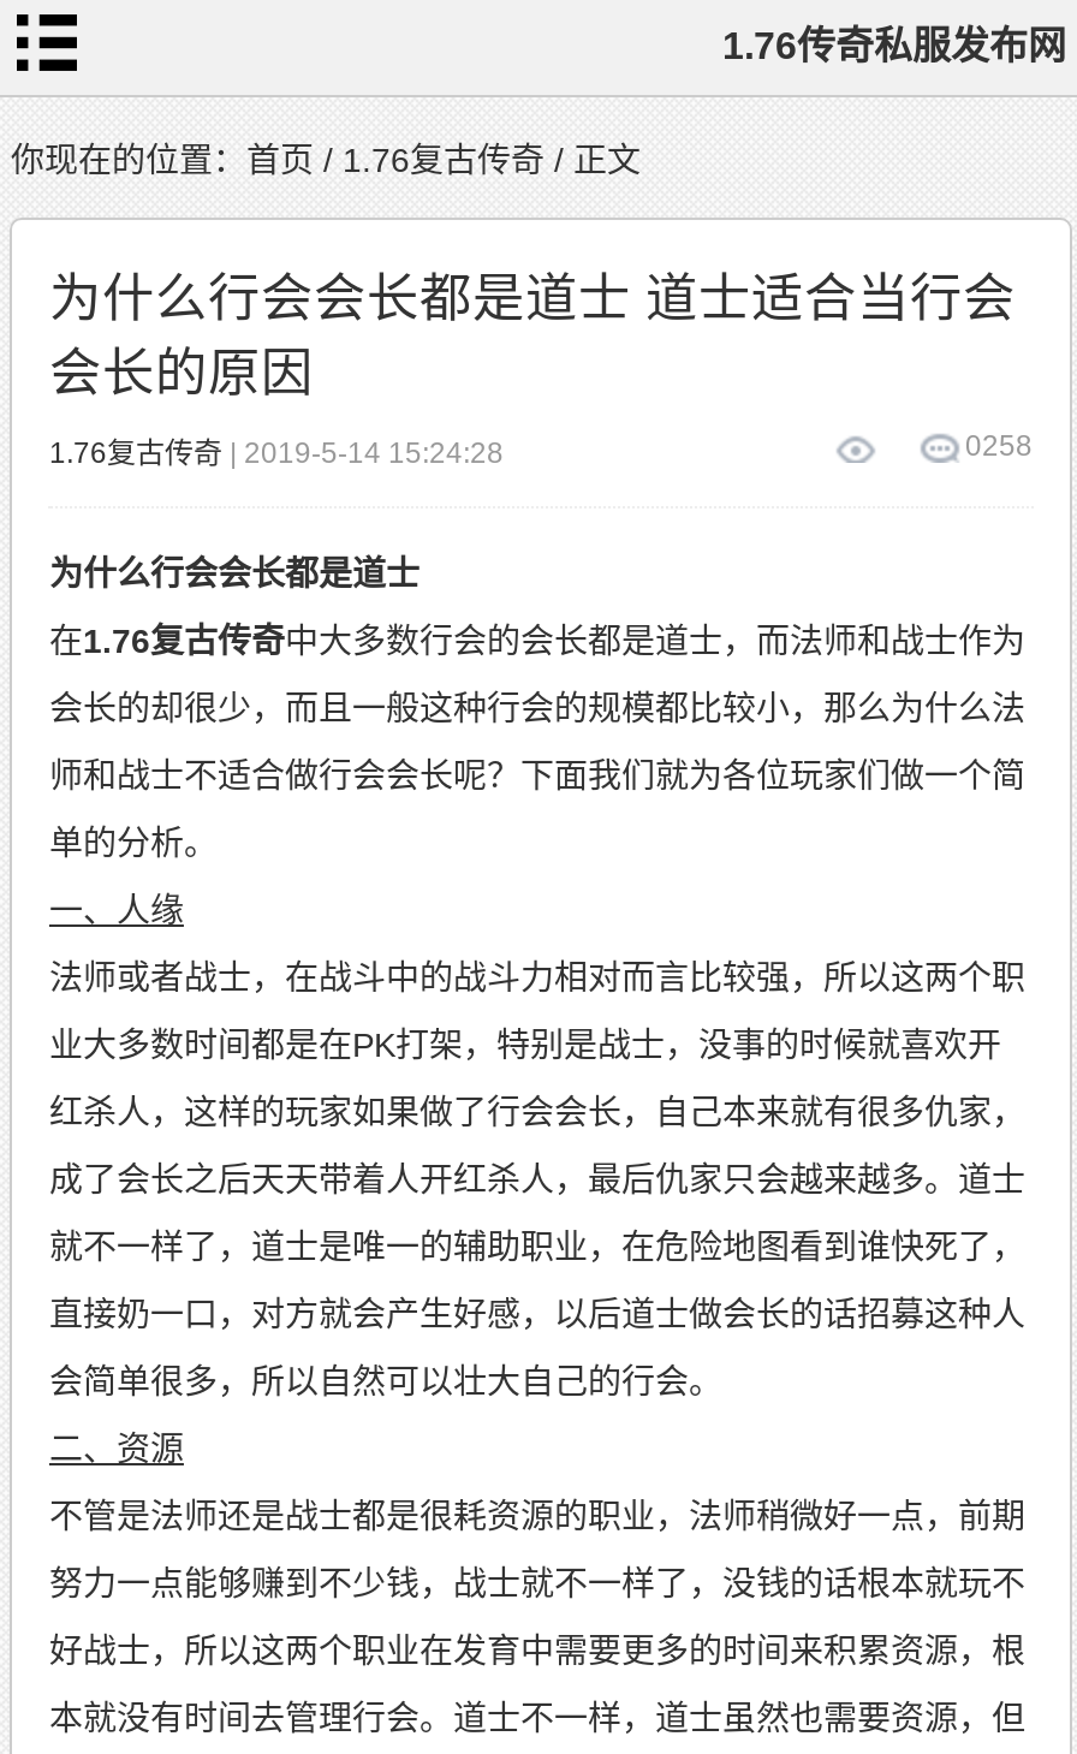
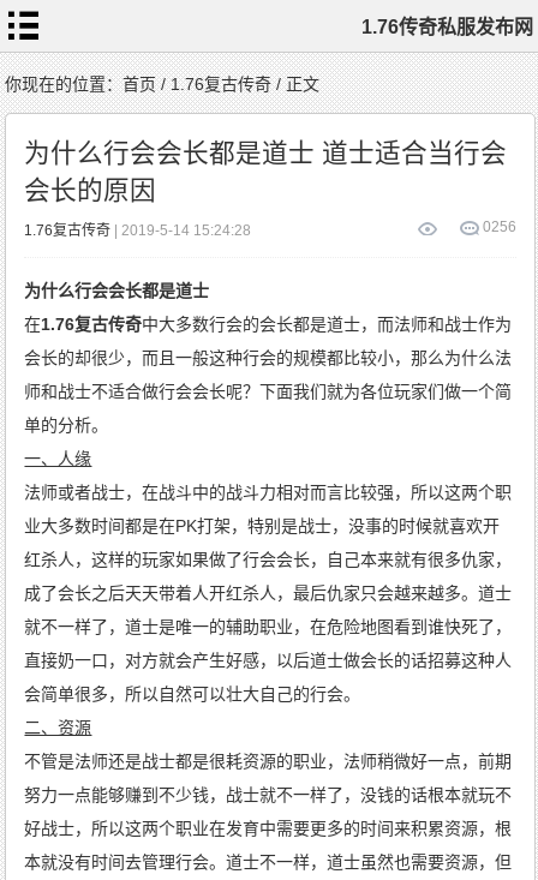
- 0 258
+ 0 256
